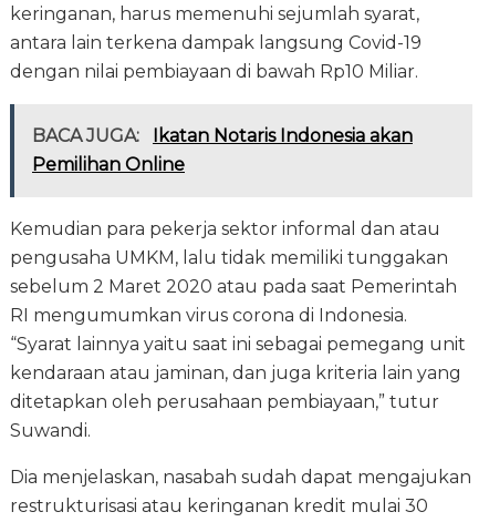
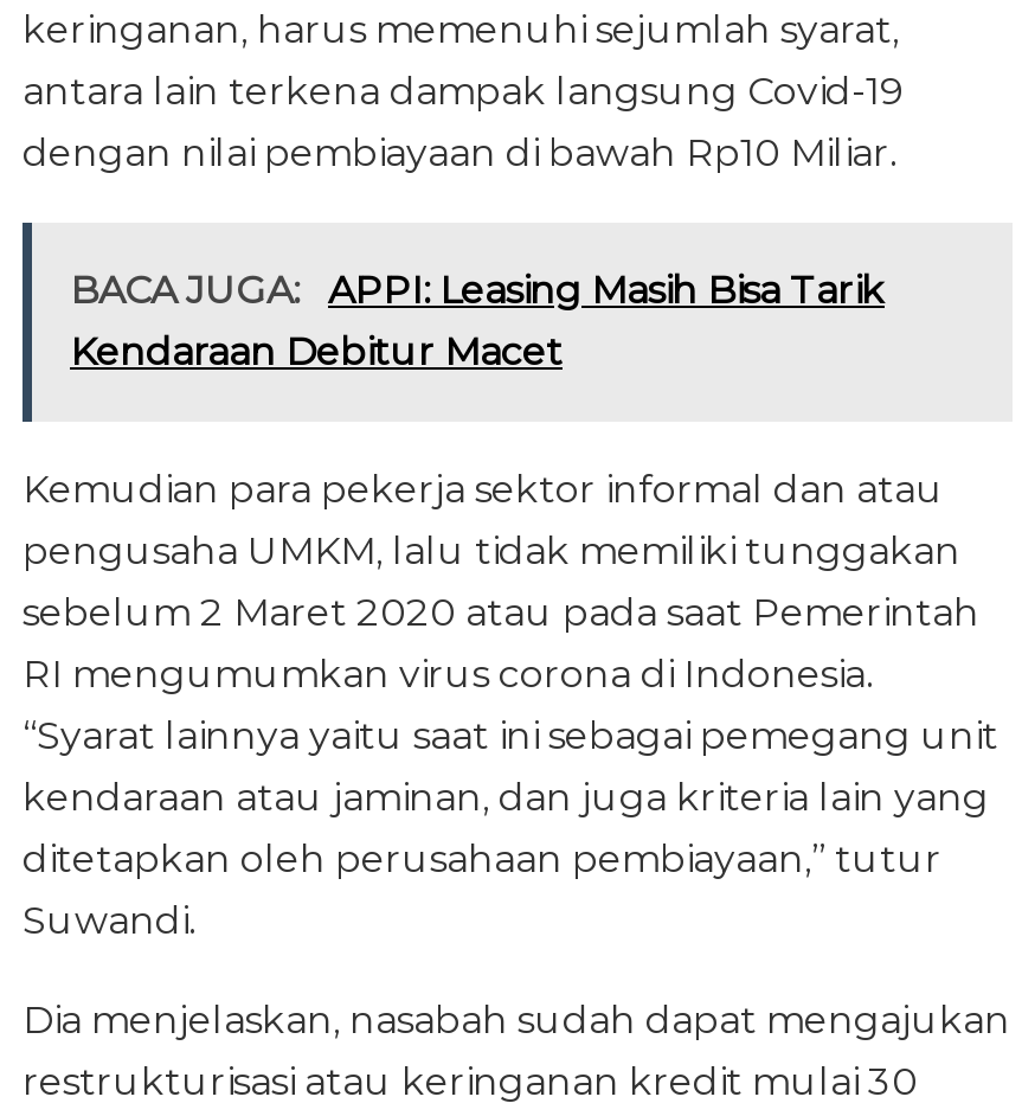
- BACA JUGA: Ikatan Notaris Indonesia akan
- Pemilihan Online
+ BACA JUGA: APPI: Leasing Masih Bisa Tarik
+ Kendaraan Debitur Macet
